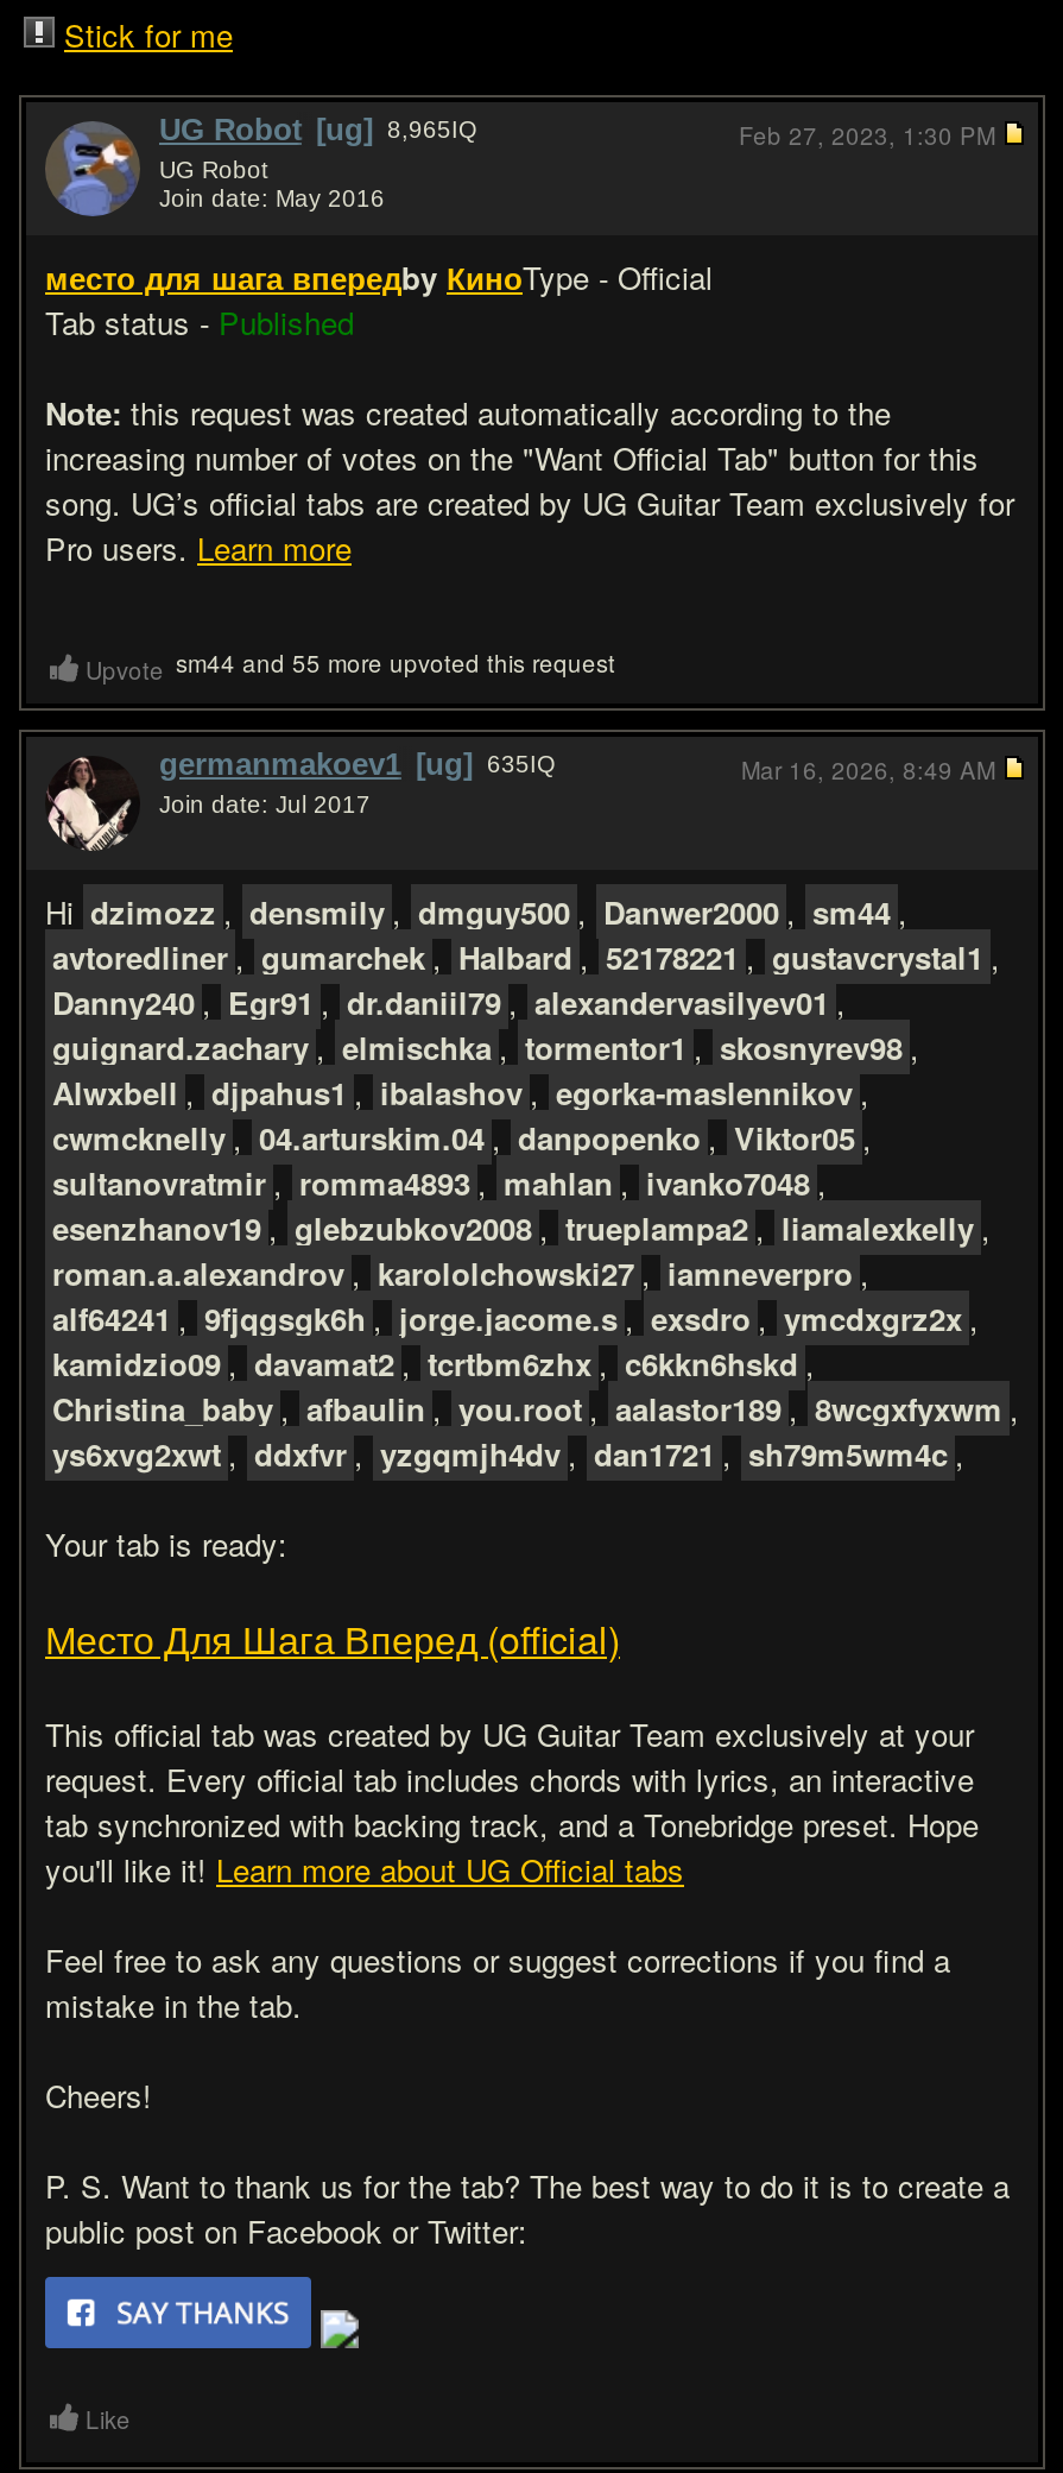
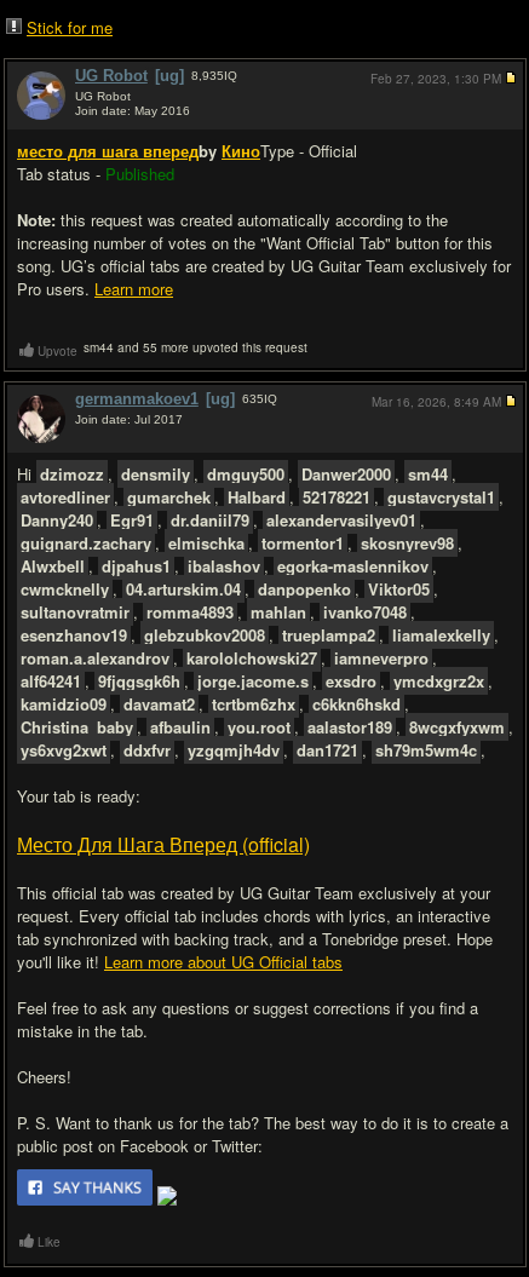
- UG Robot [ug] 8,965IQ
+ UG Robot [ug] 8,935IQ
